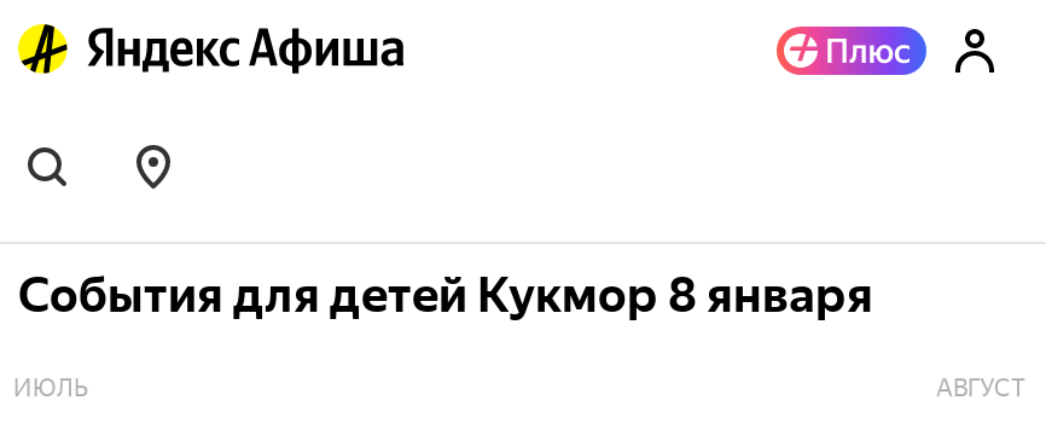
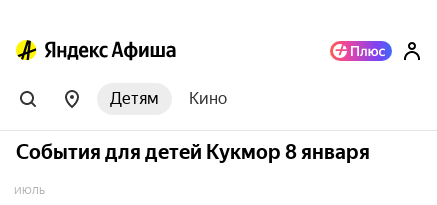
+ Детям
+ Кино

- АВГУСТ
